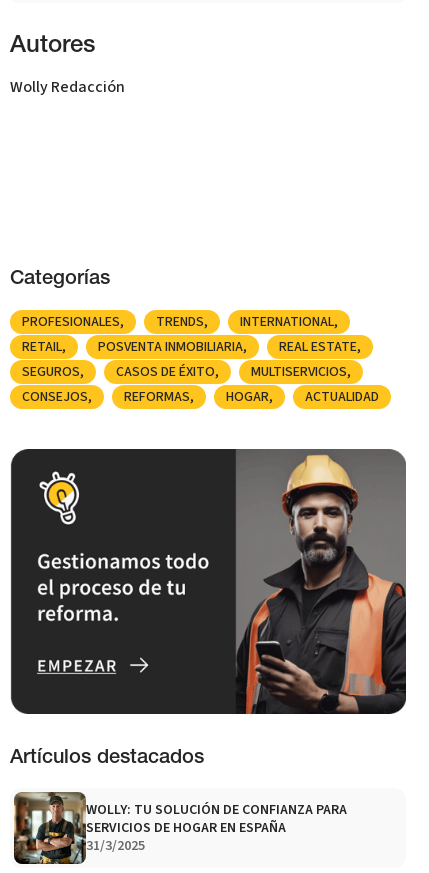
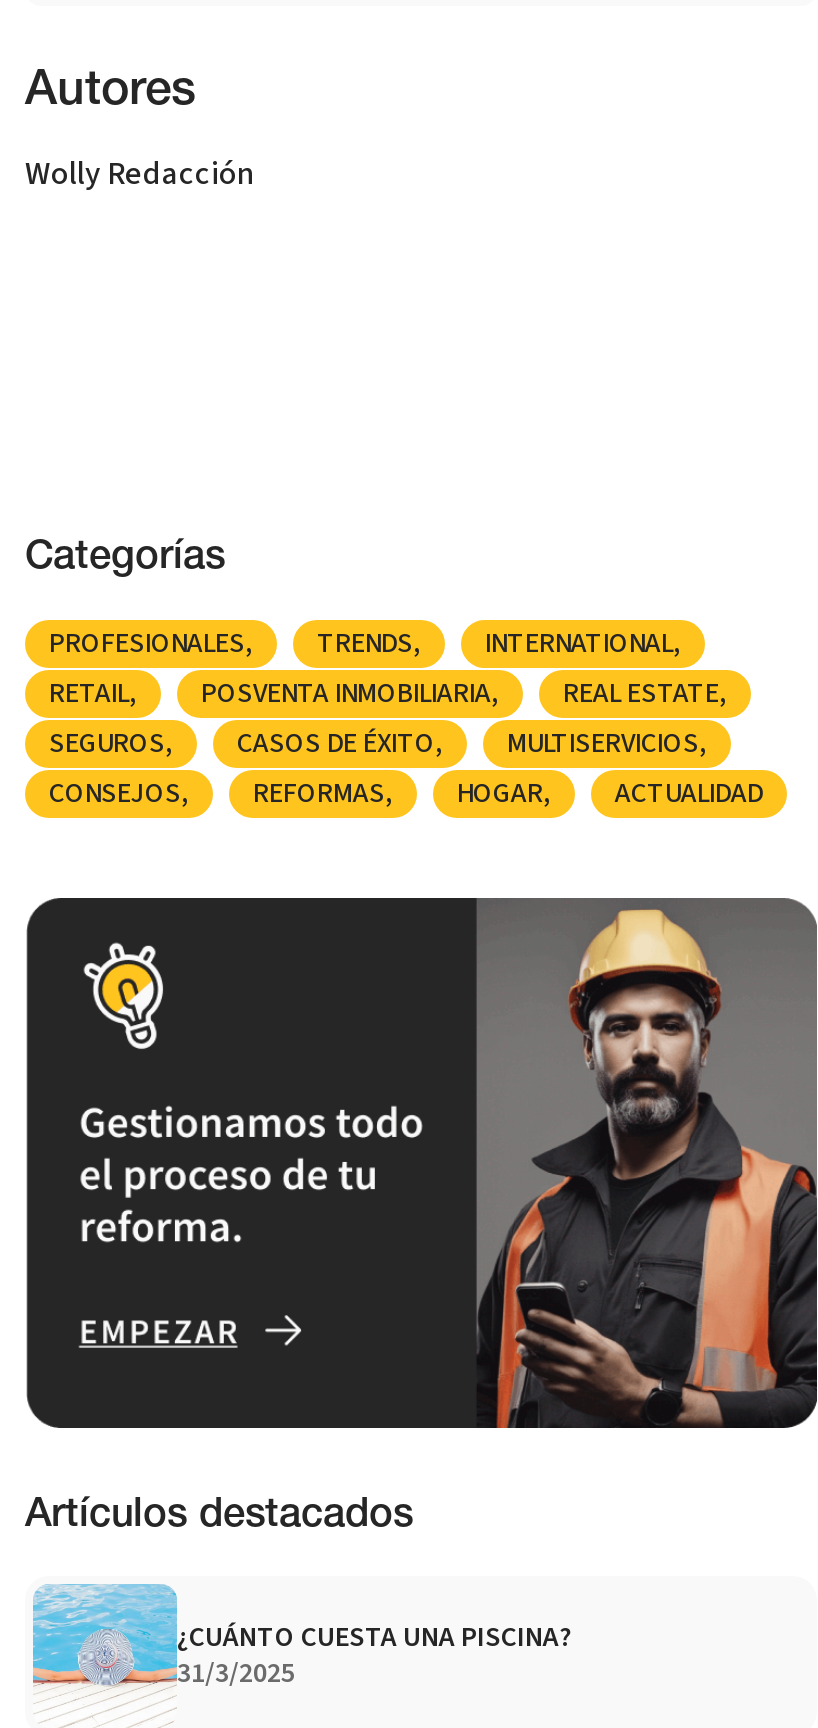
- [image]
- WOLLY: TU SOLUCIÓN DE CONFIANZA PARA
- SERVICIOS DE HOGAR EN ESPAÑA
+ [image]
+ ¿CUÁNTO CUESTA UNA PISCINA?
